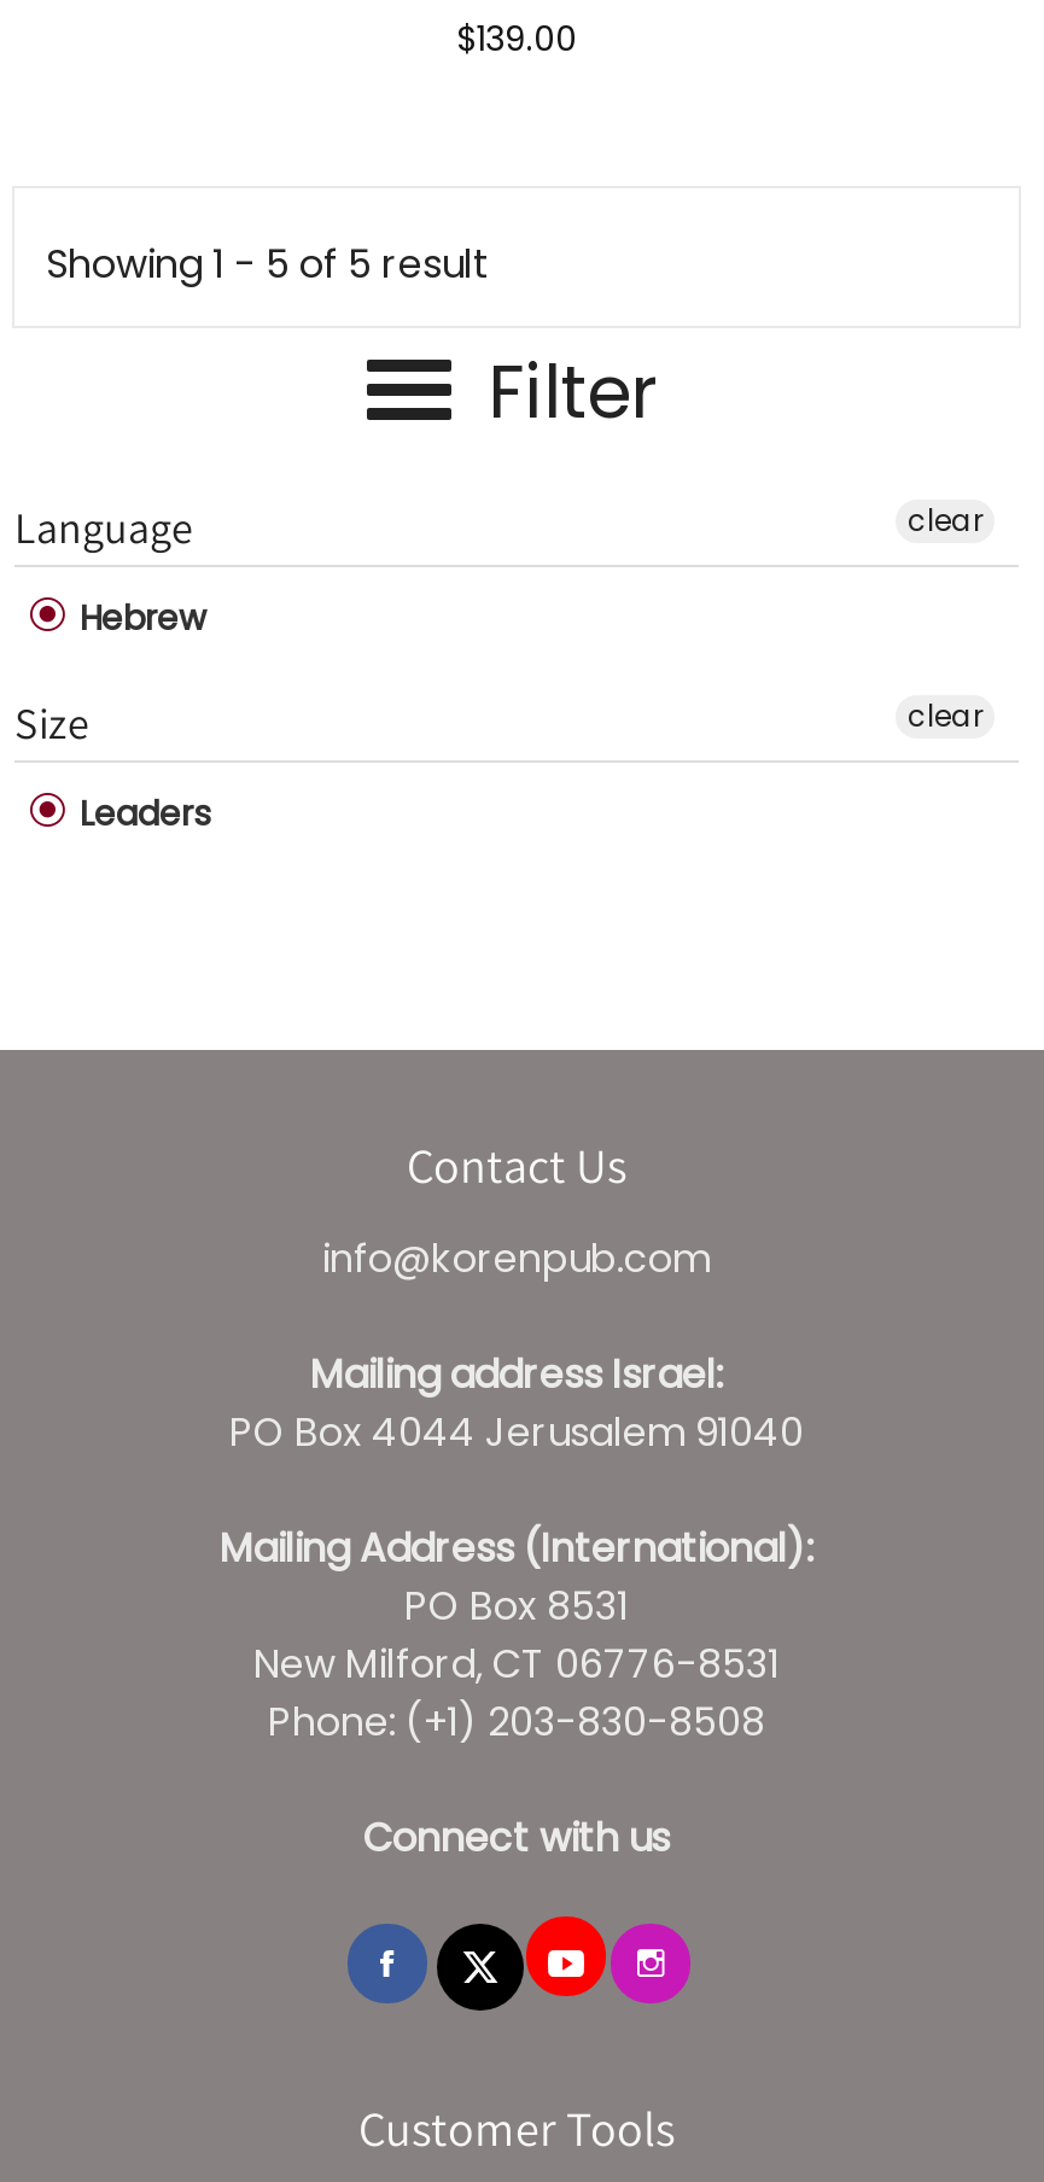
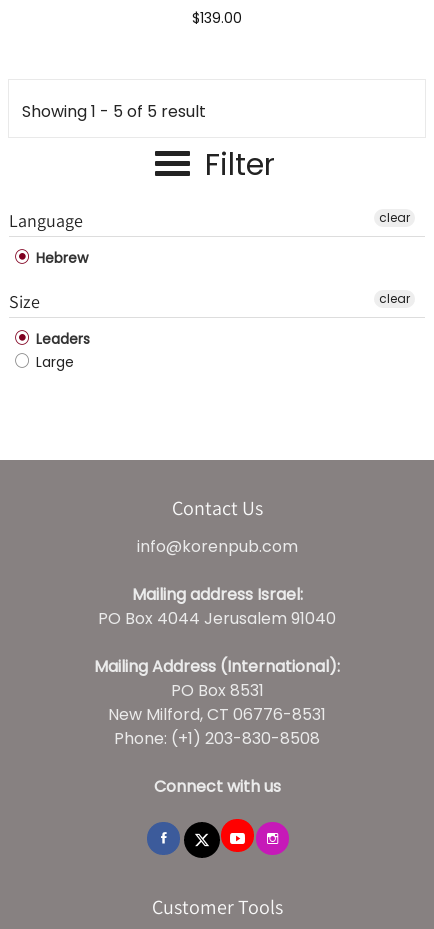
+ Large
